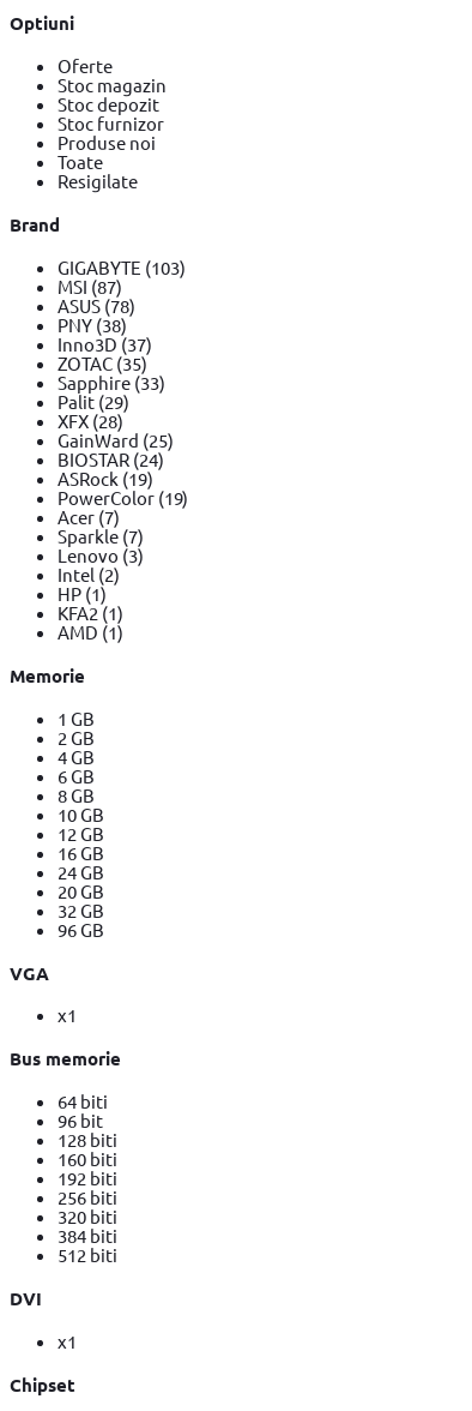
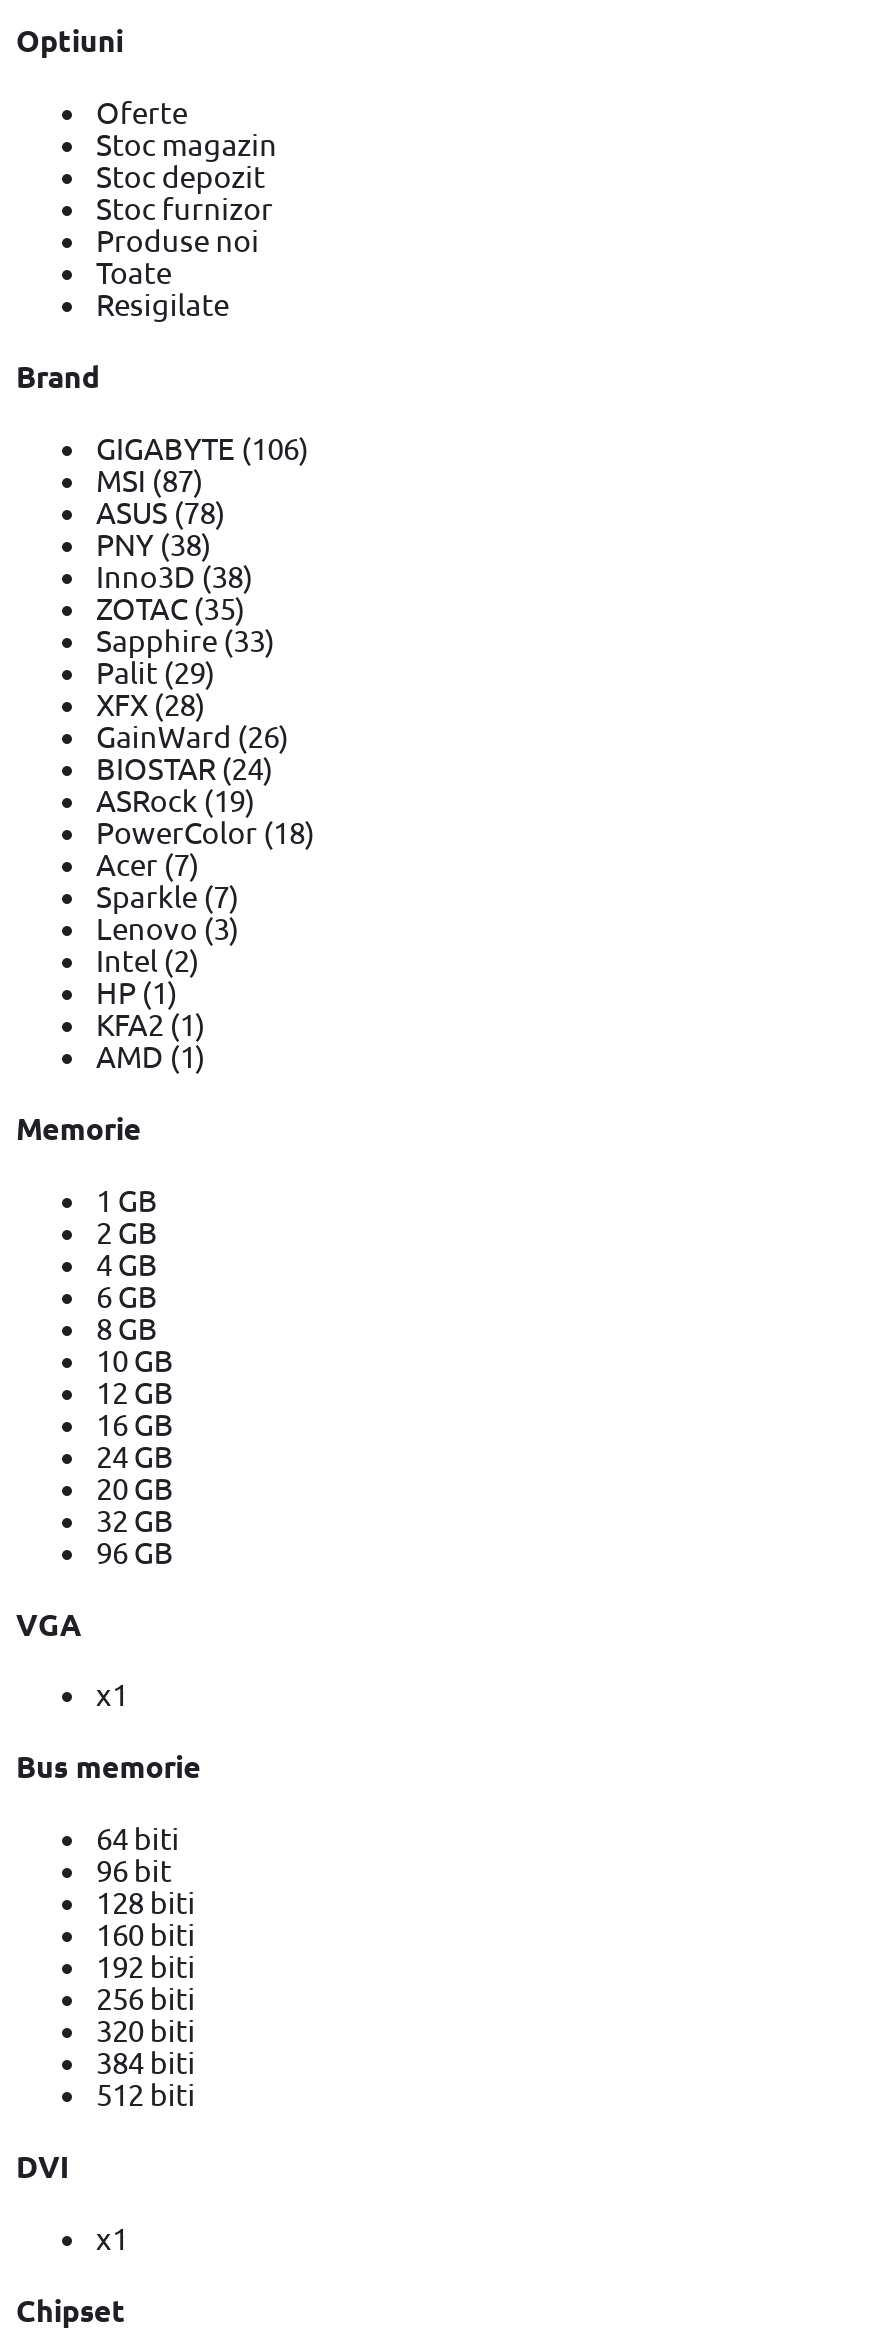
- GIGABYTE (103)
+ GIGABYTE (106)

- Inno3D(37)
+ Inno3D(38)

- GainWard (25)
+ GainWard (26)

- PowerColor (19)
+ PowerColor (18)
